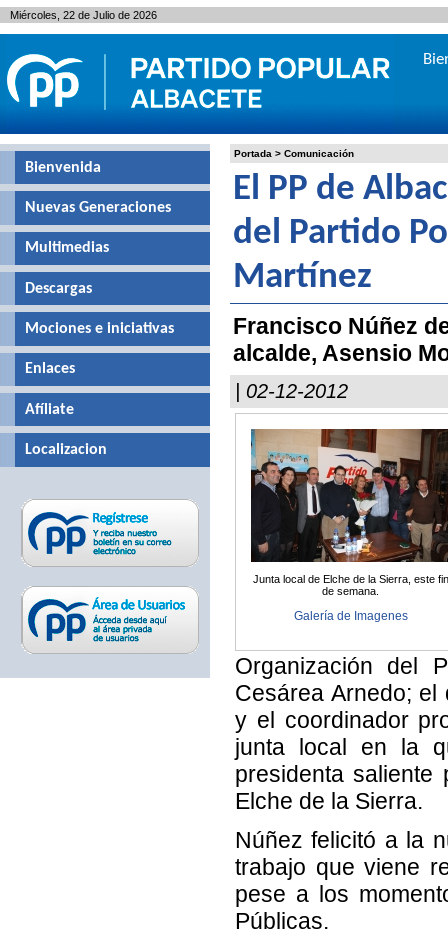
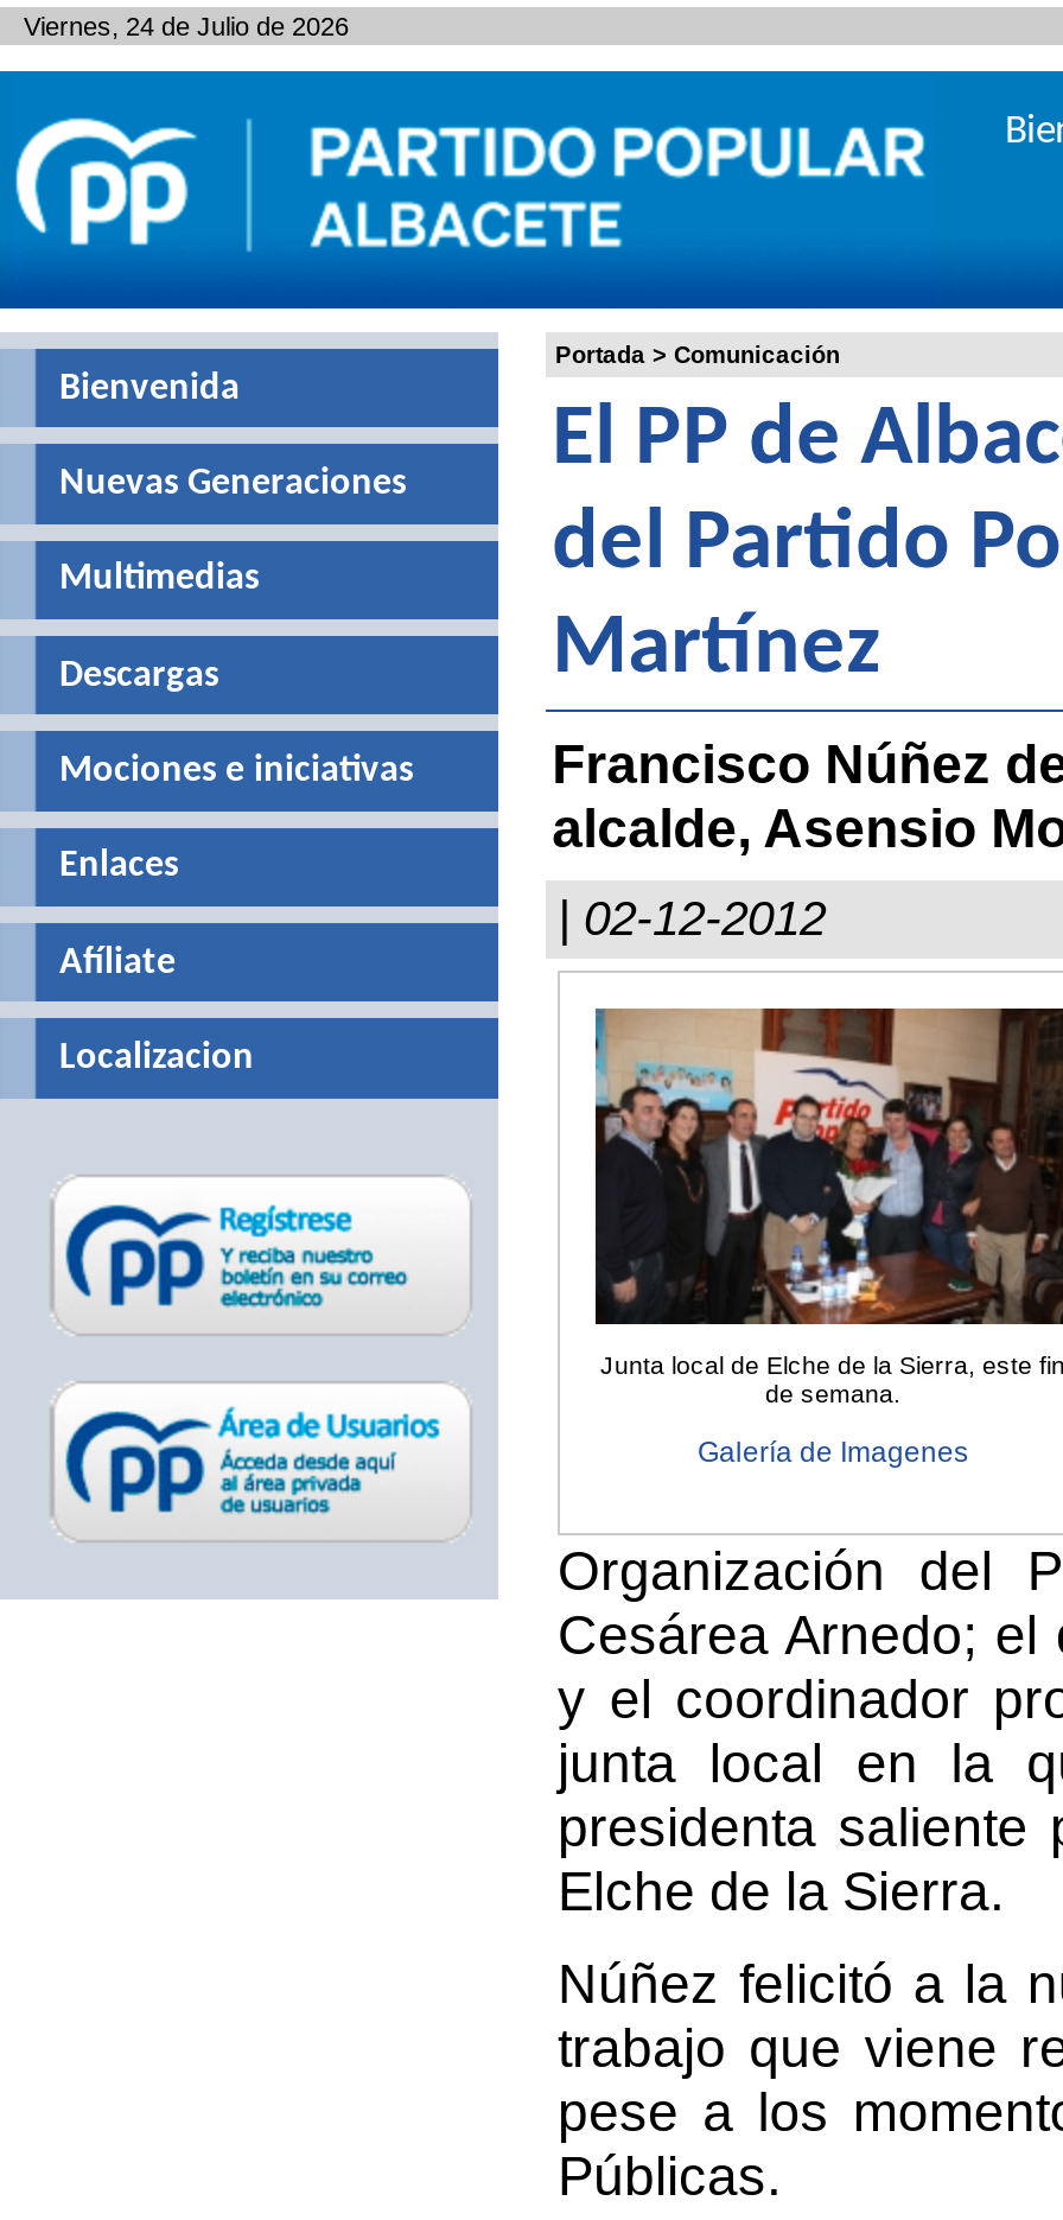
- Miércoles, 22 de Julio de 2026
+ Viernes, 24 de Julio de 2026
